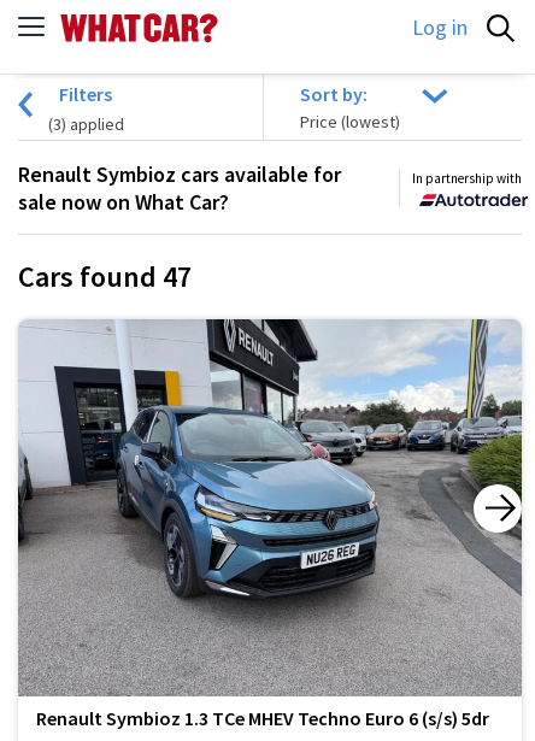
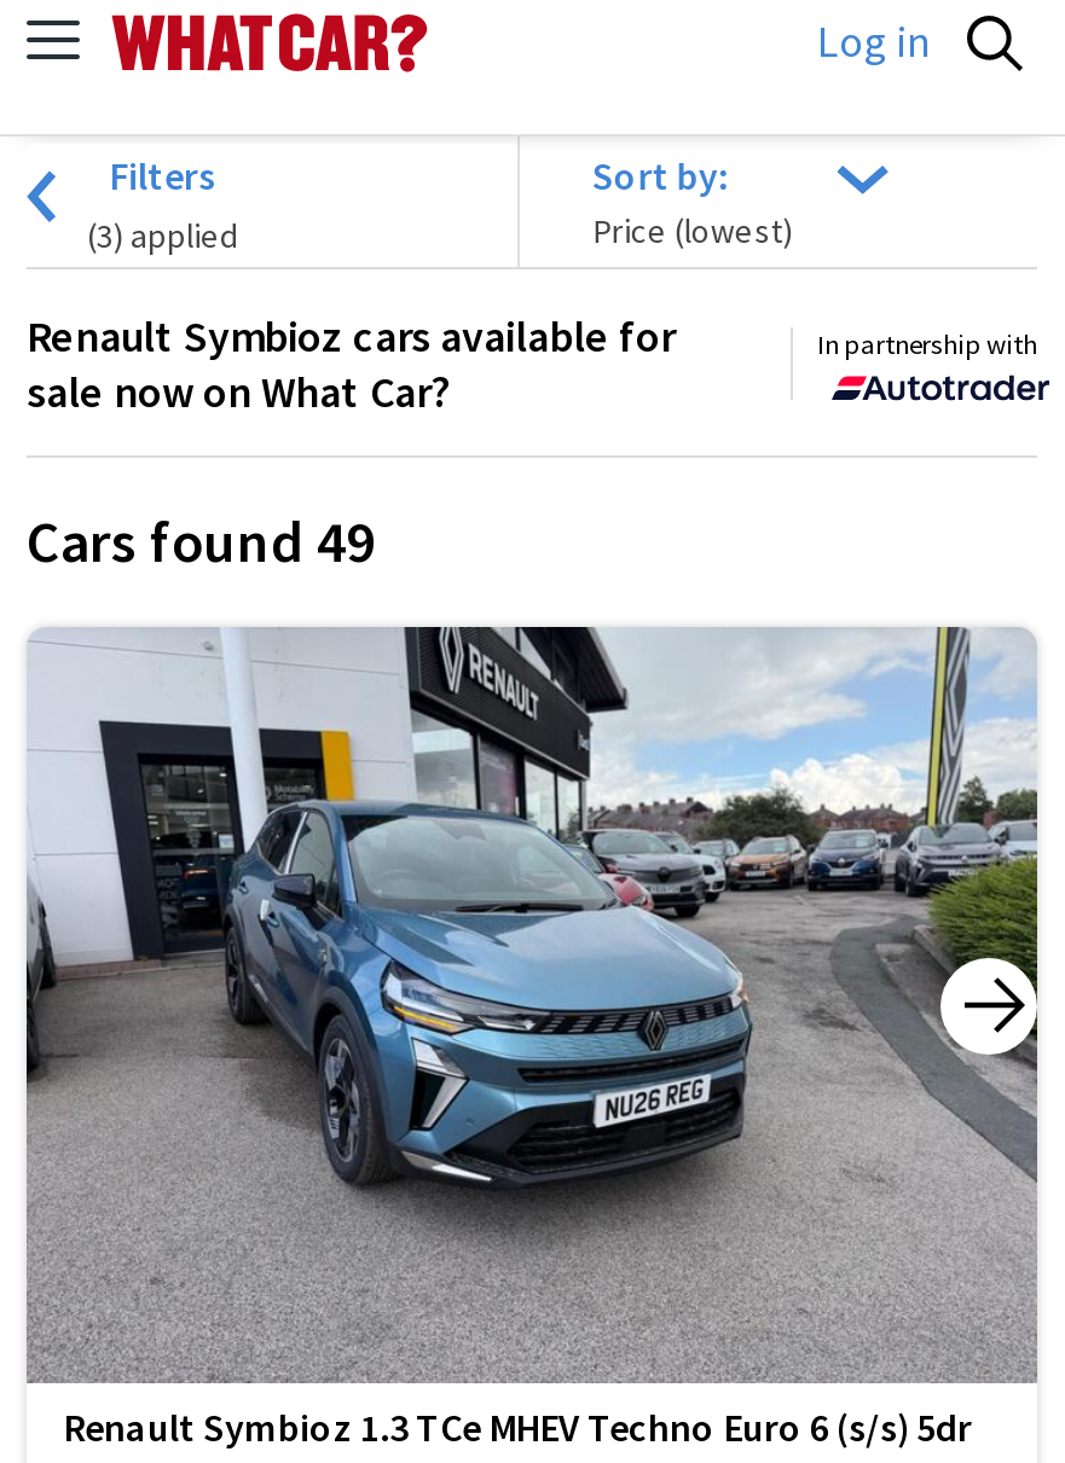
- Cars found 47
+ Cars found 49
